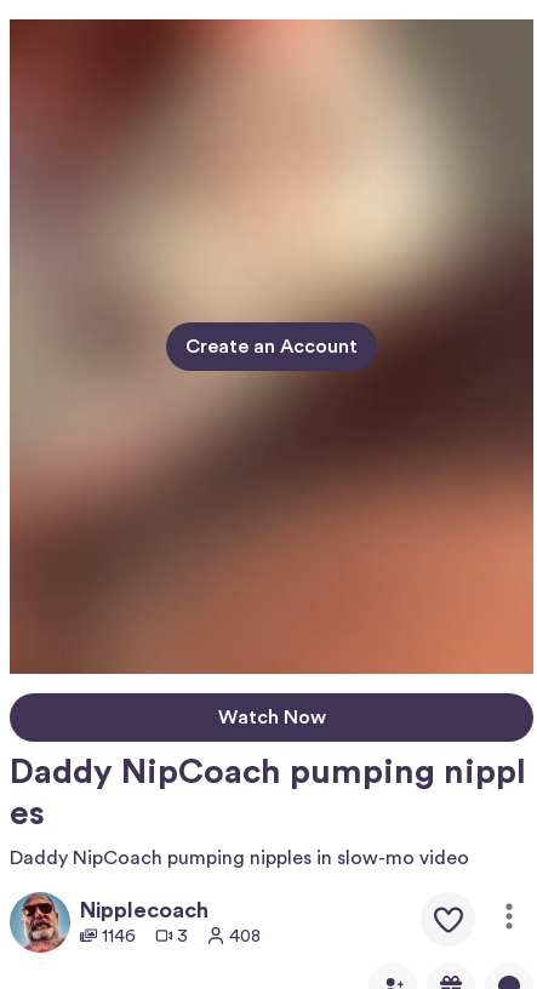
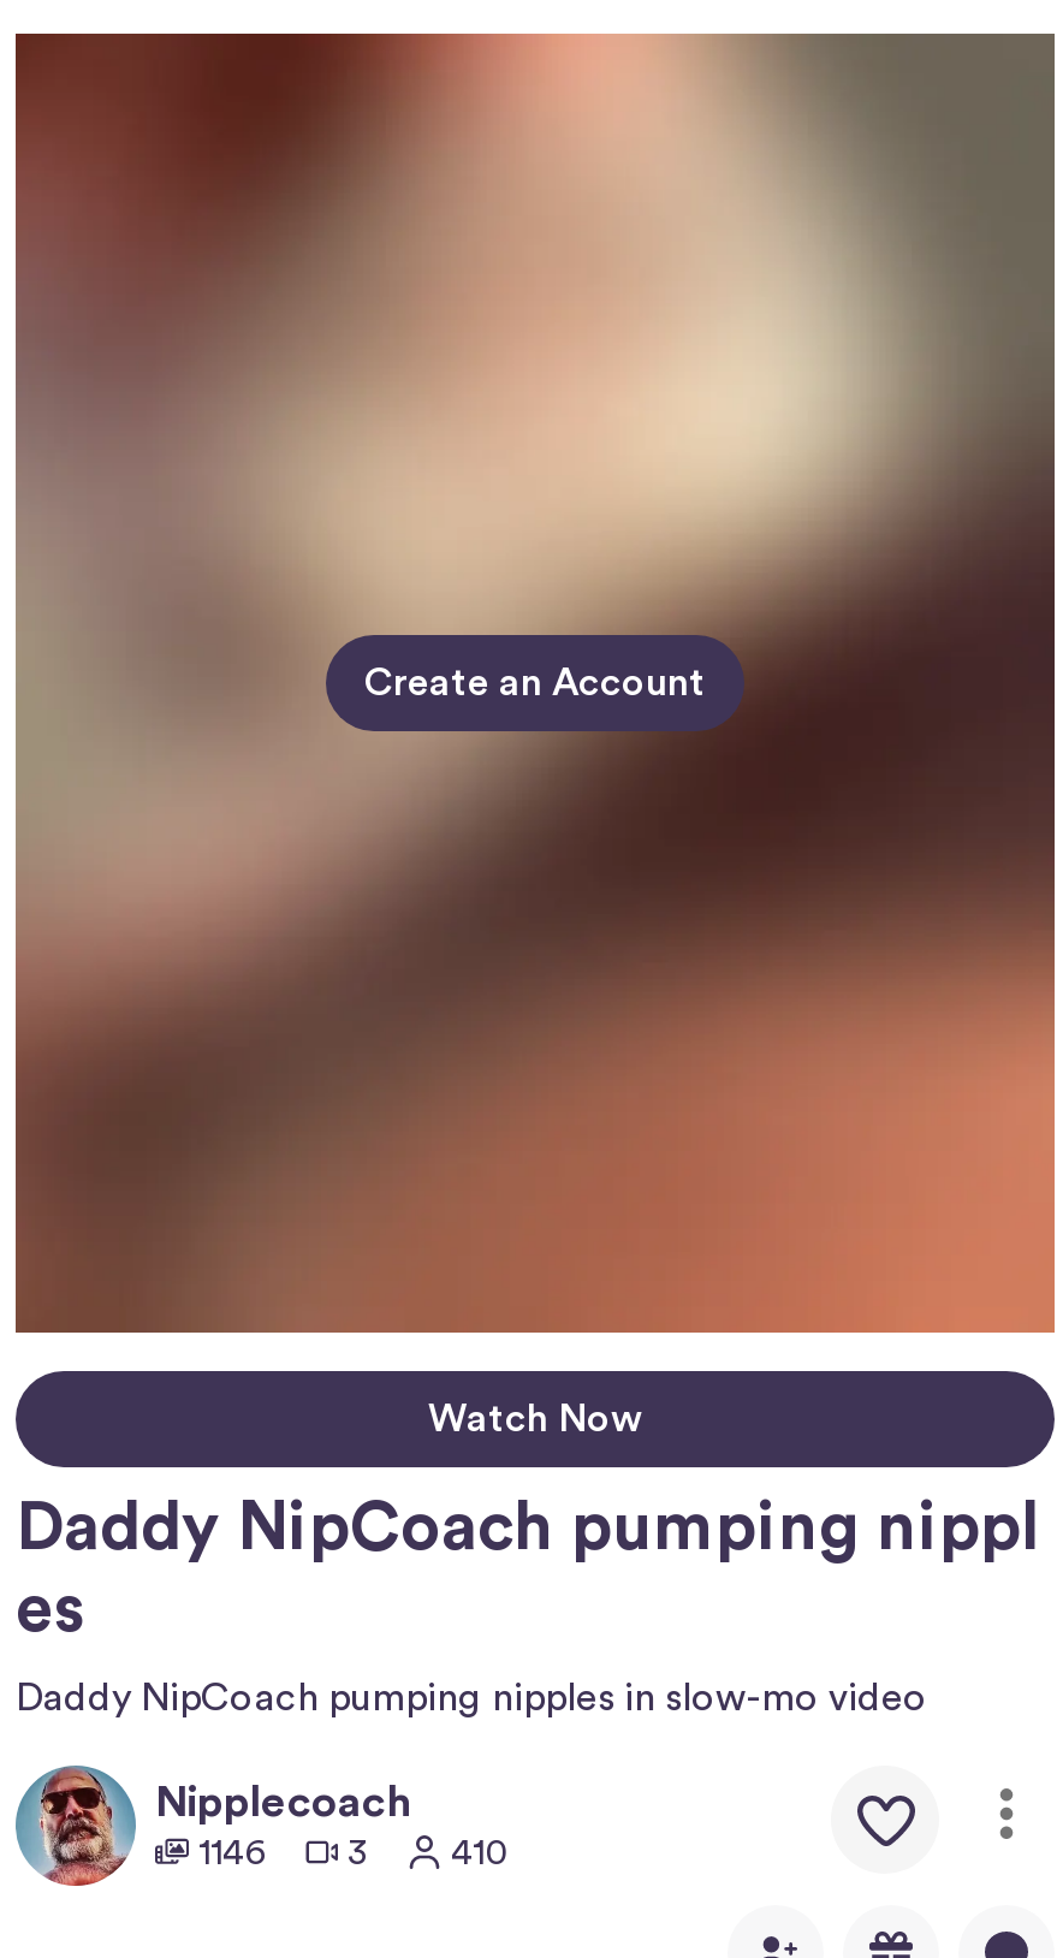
- 408
+ 410
